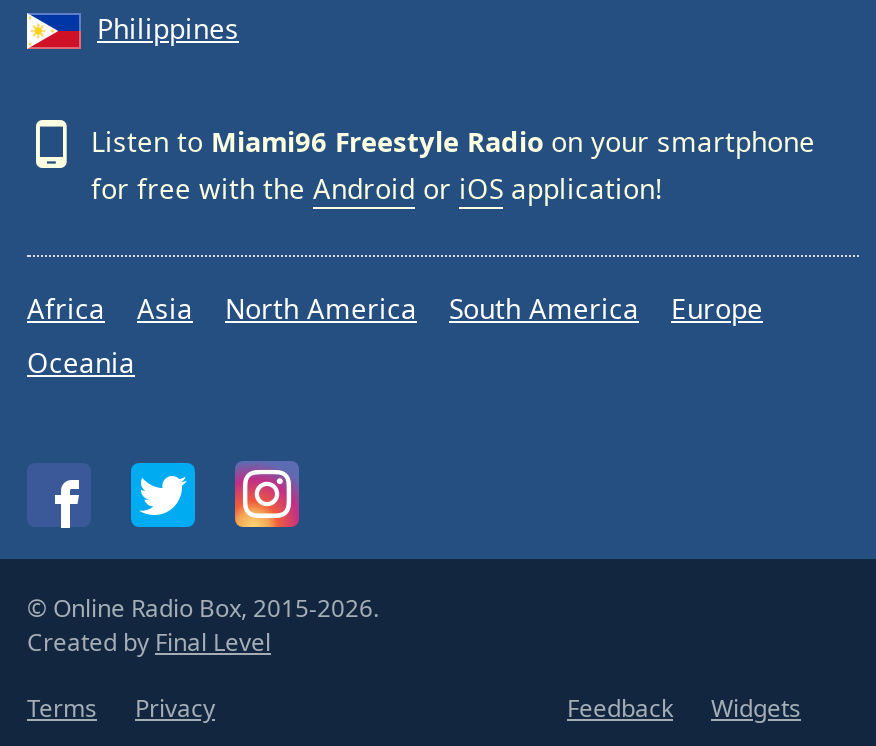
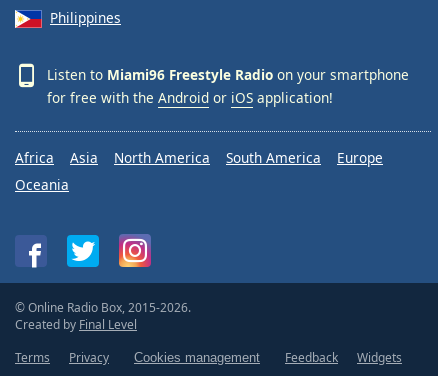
+ Cookies management
